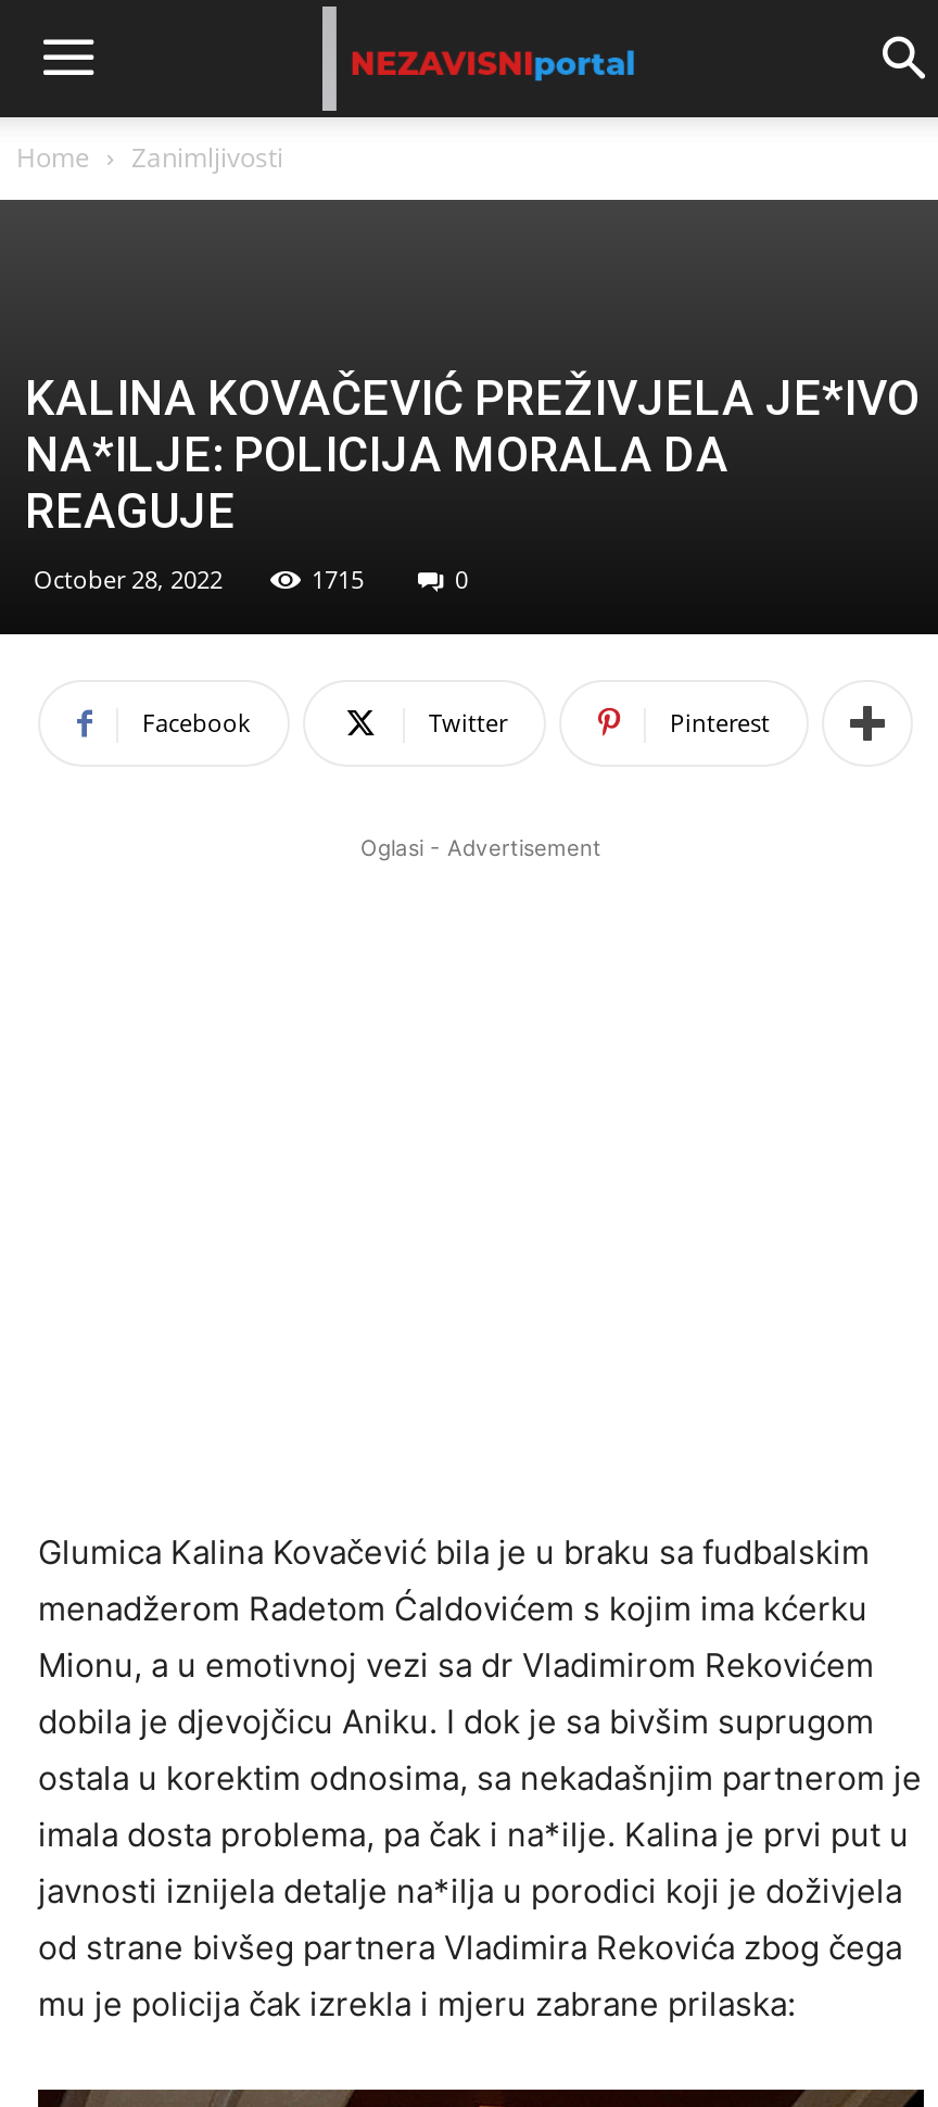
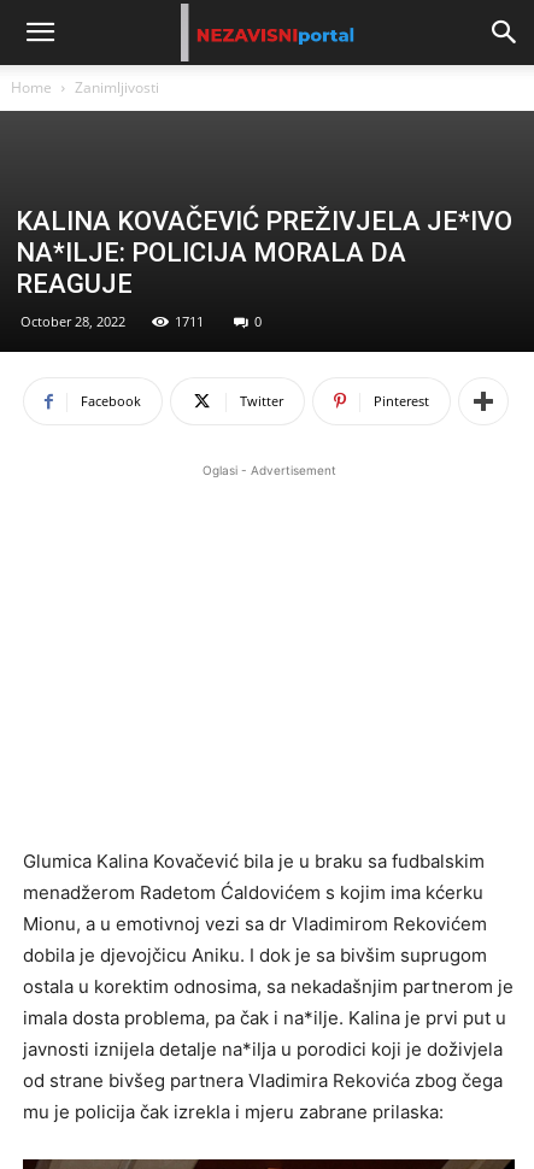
- 1715
+ 1711
